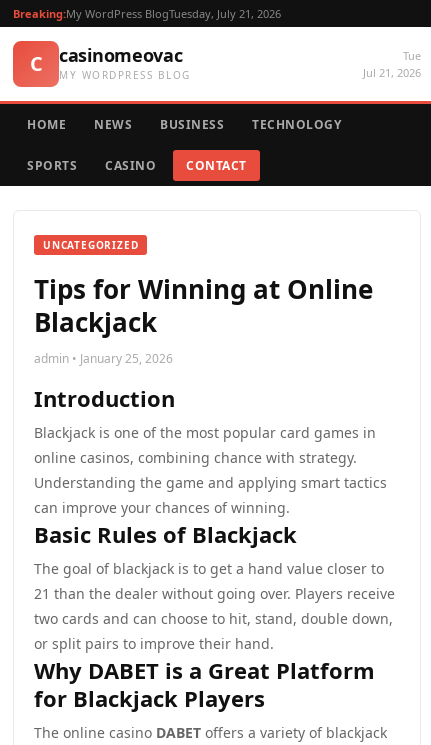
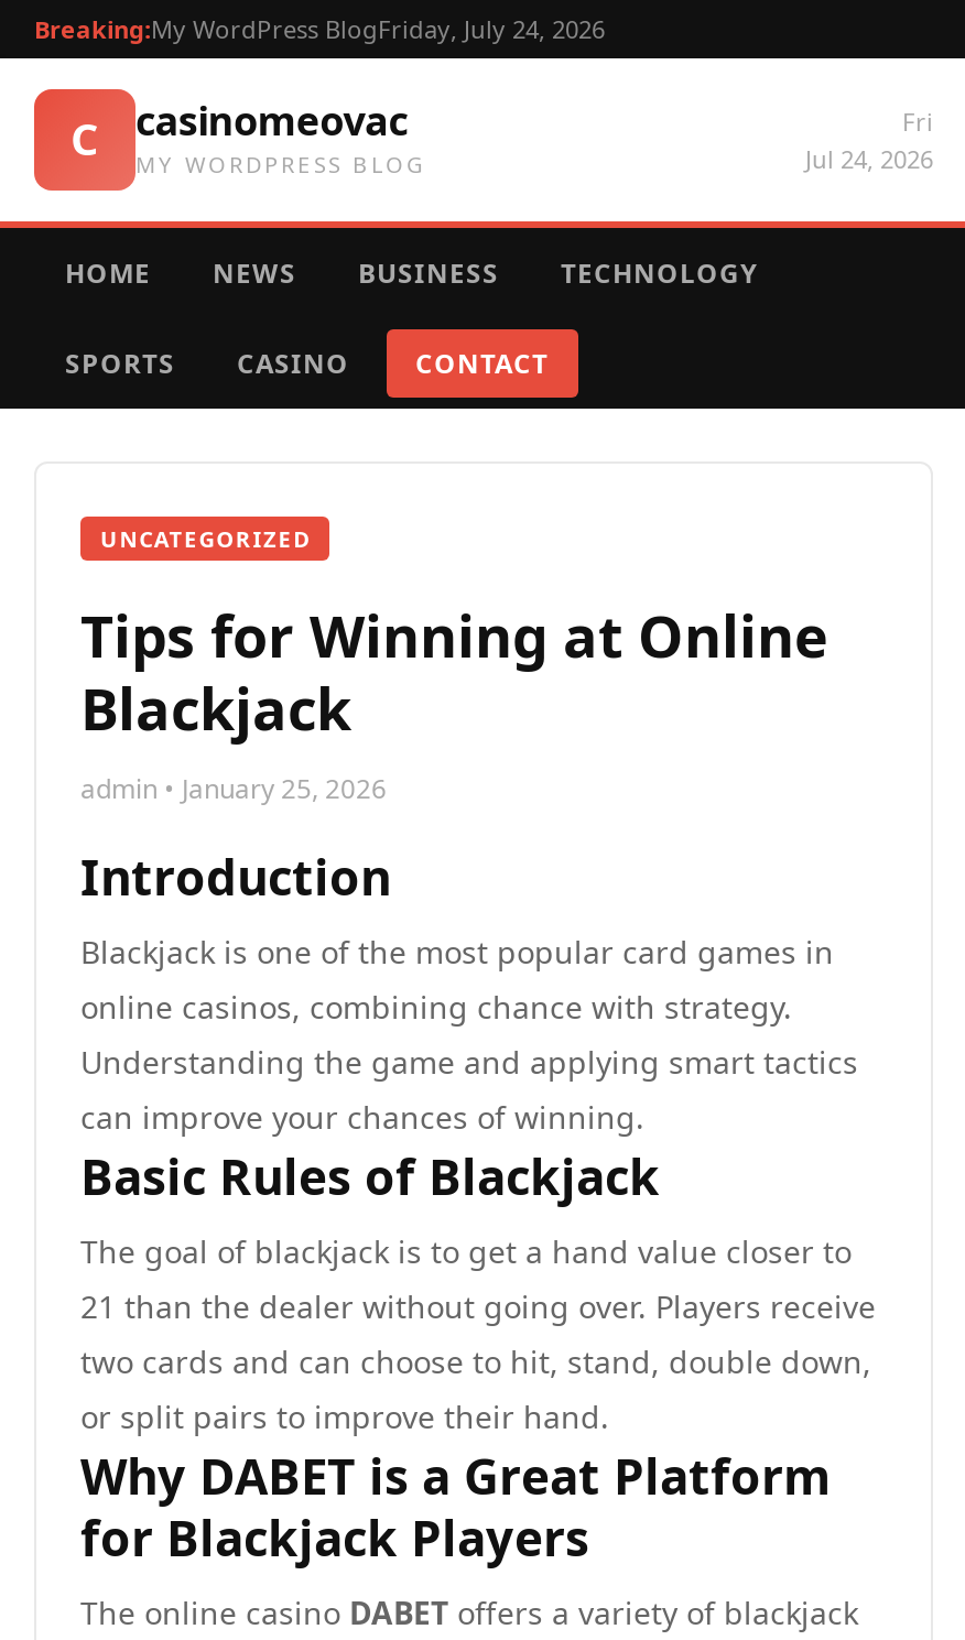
- Breaking:My WordPress BlogTuesday, July 21, 2026
+ Breaking:My WordPress BlogFriday, July 24, 2026

- Tue
- Jul 21, 2026
+ Fri
+ Jul 24, 2026
